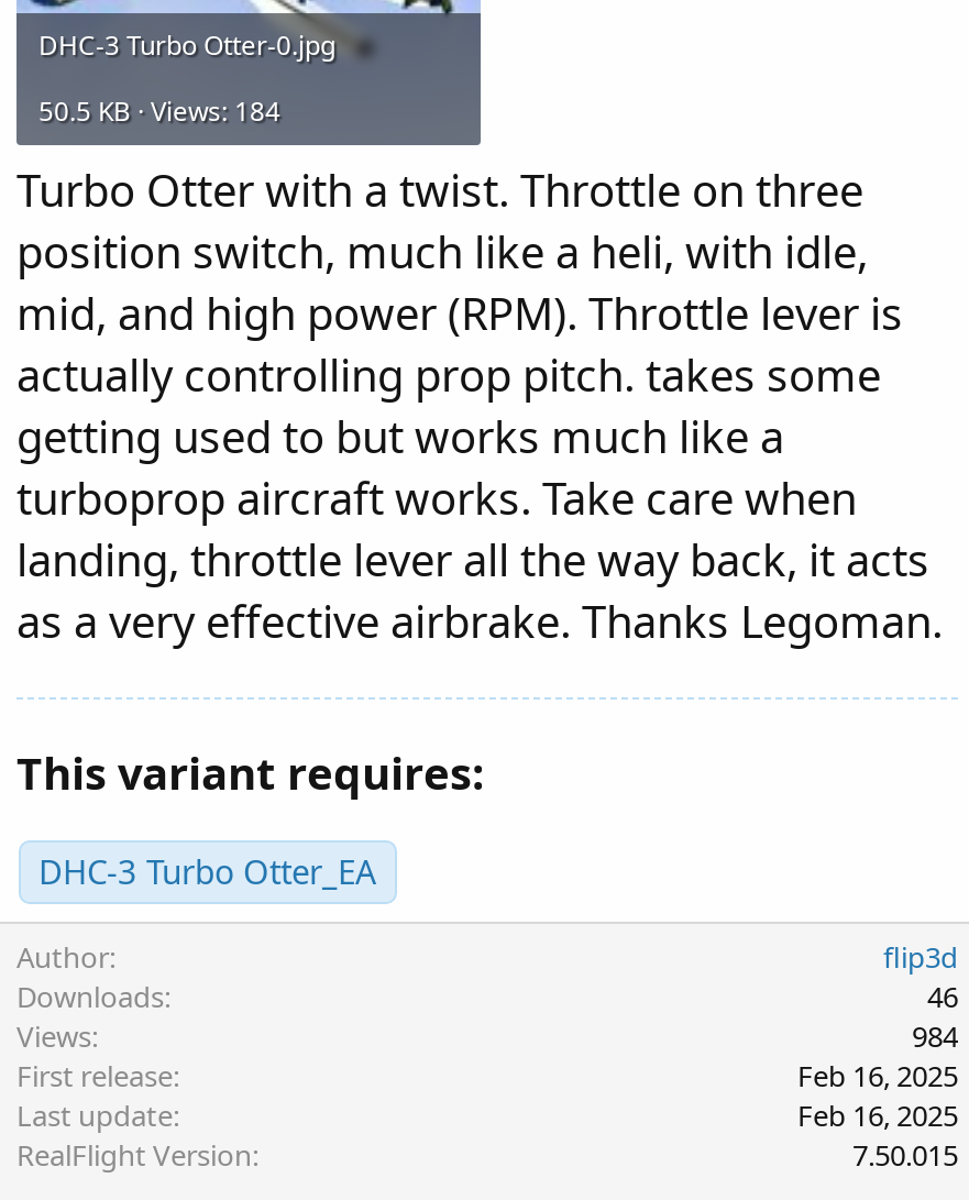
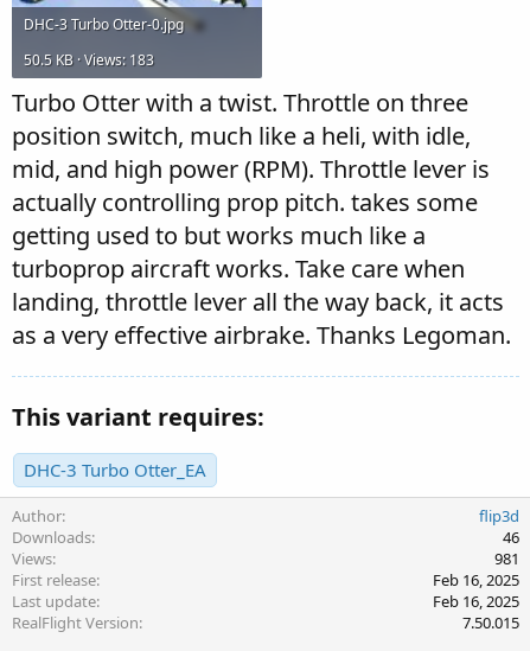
- 50.5 KB · Views: 184
+ 50.5 KB · Views: 183

- 984
+ 981
